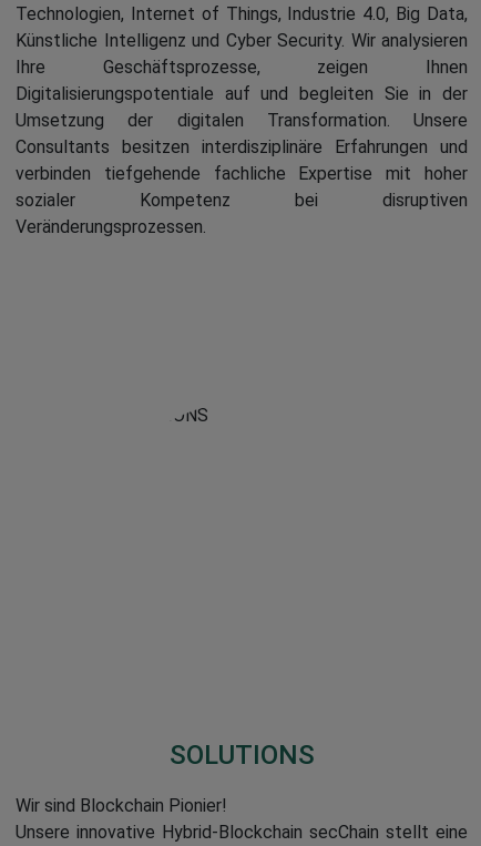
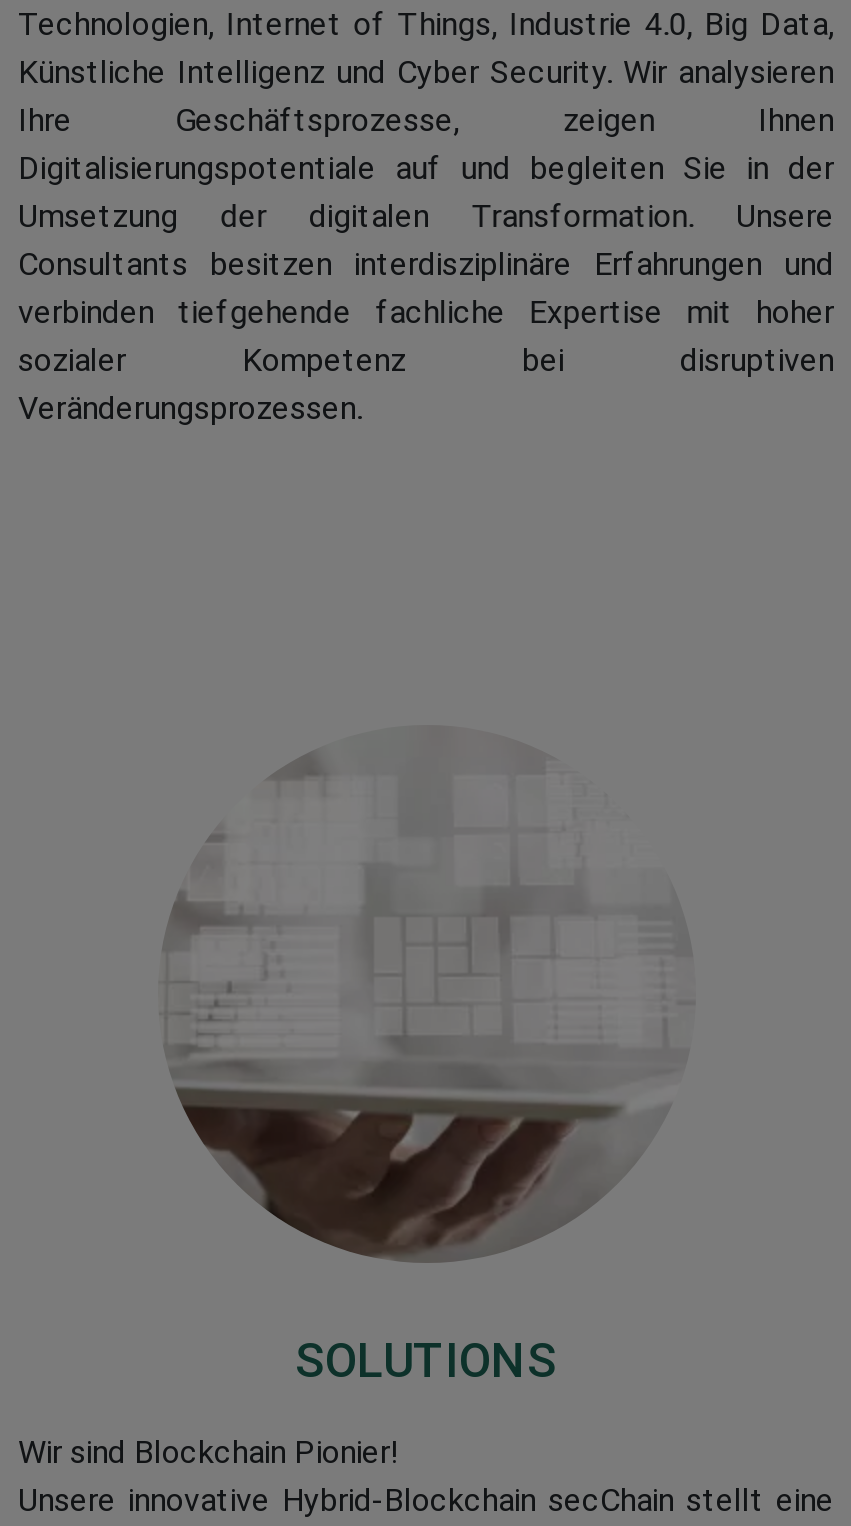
+ [image]
